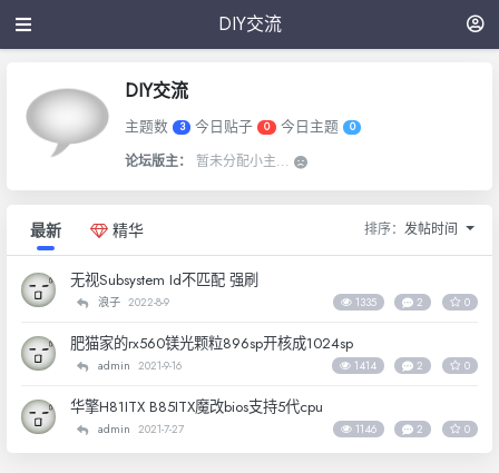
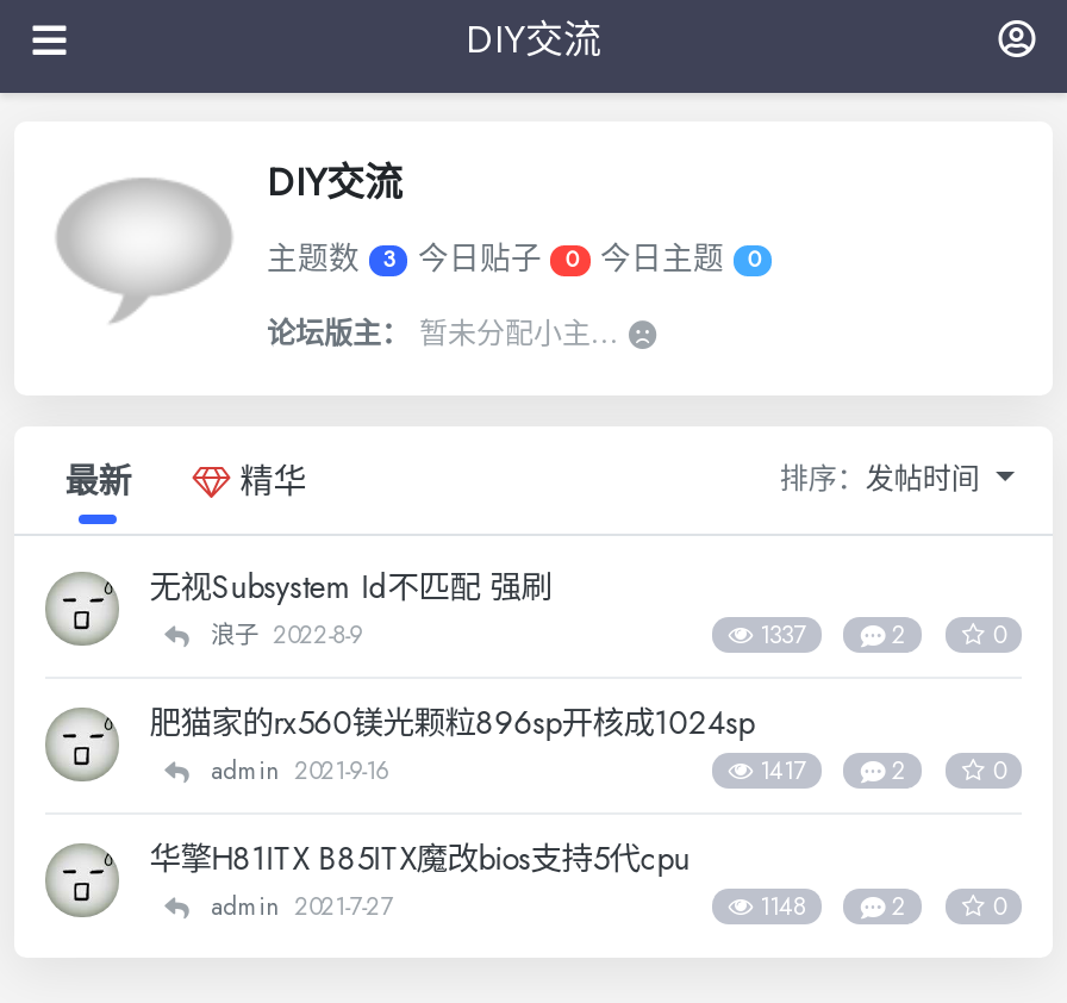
- 1335
+ 1337

- 1414
+ 1417

- 1146
+ 1148
